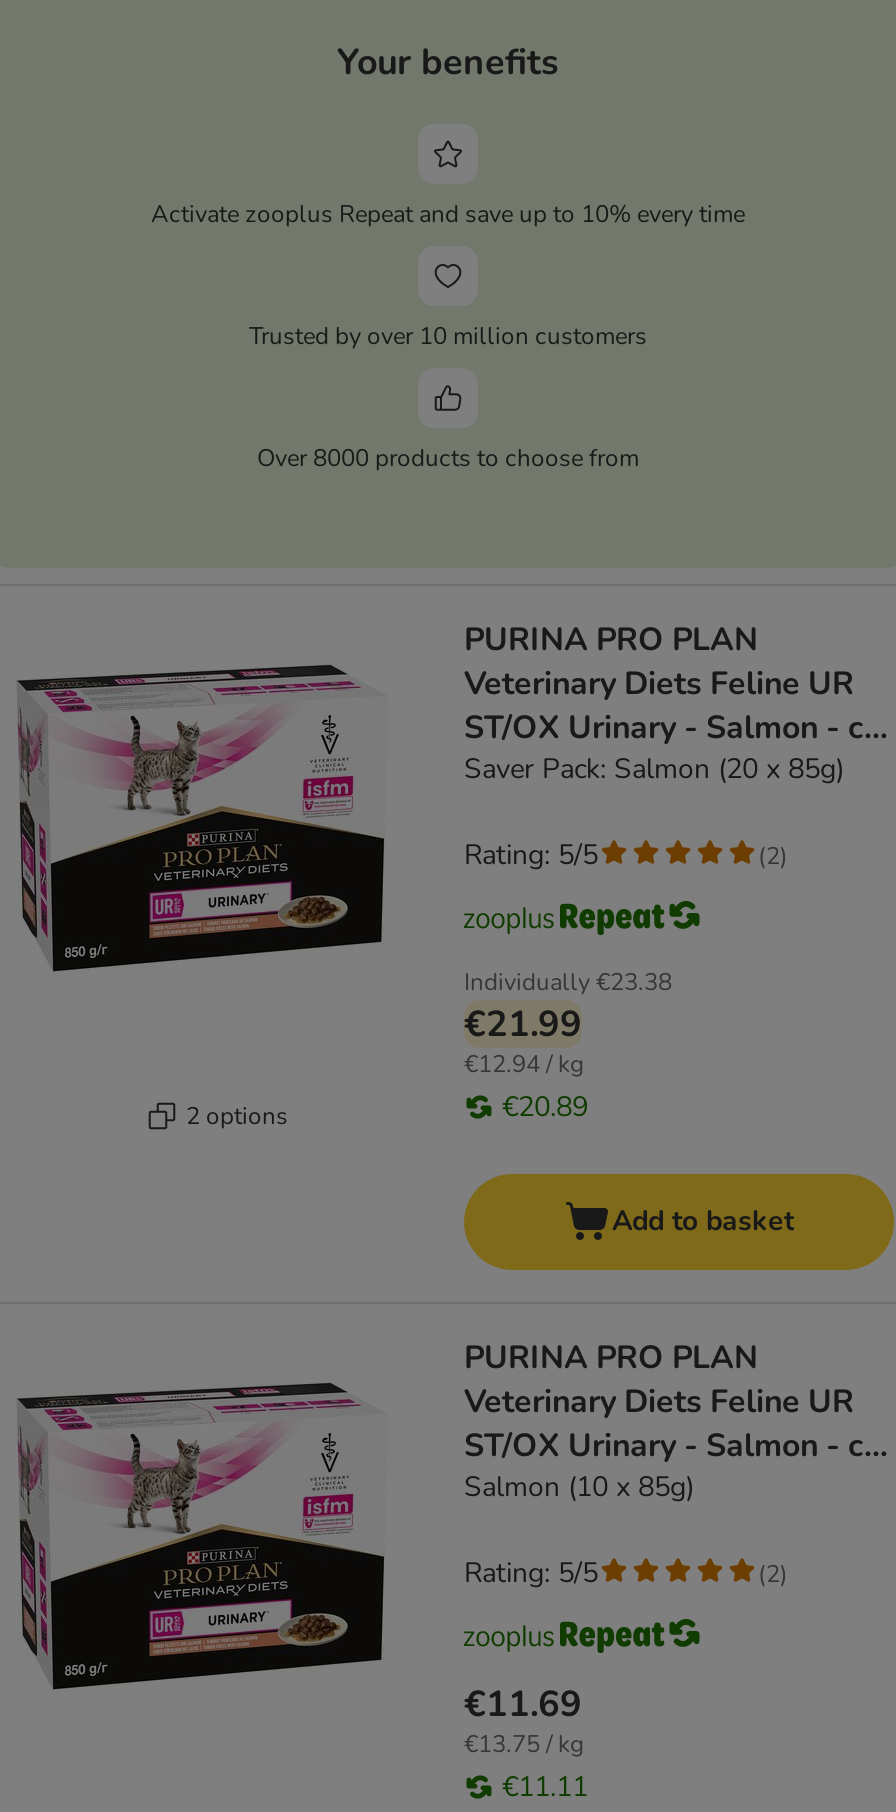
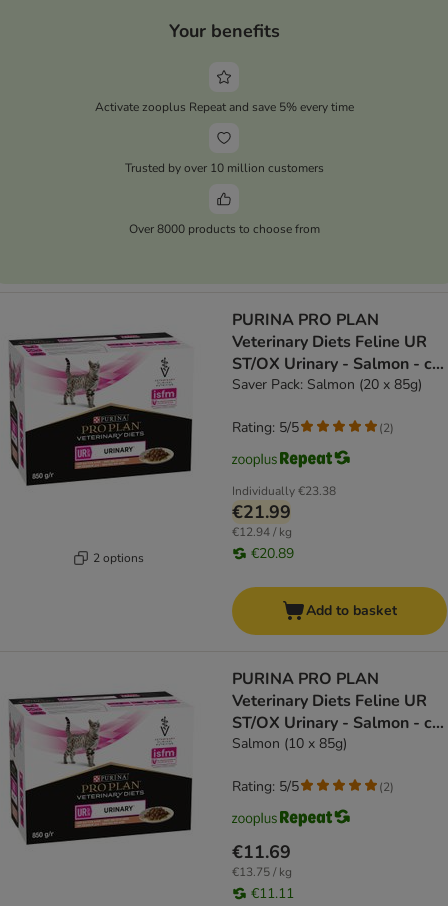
- Activate zooplus Repeat and save up to 10% every time
+ Activate zooplus Repeat and save 5% every time
